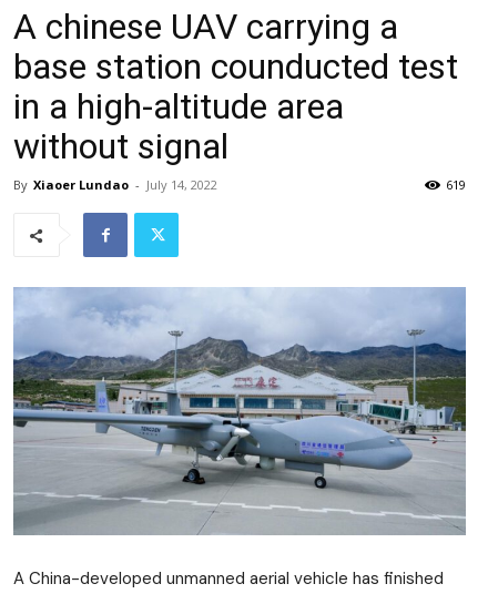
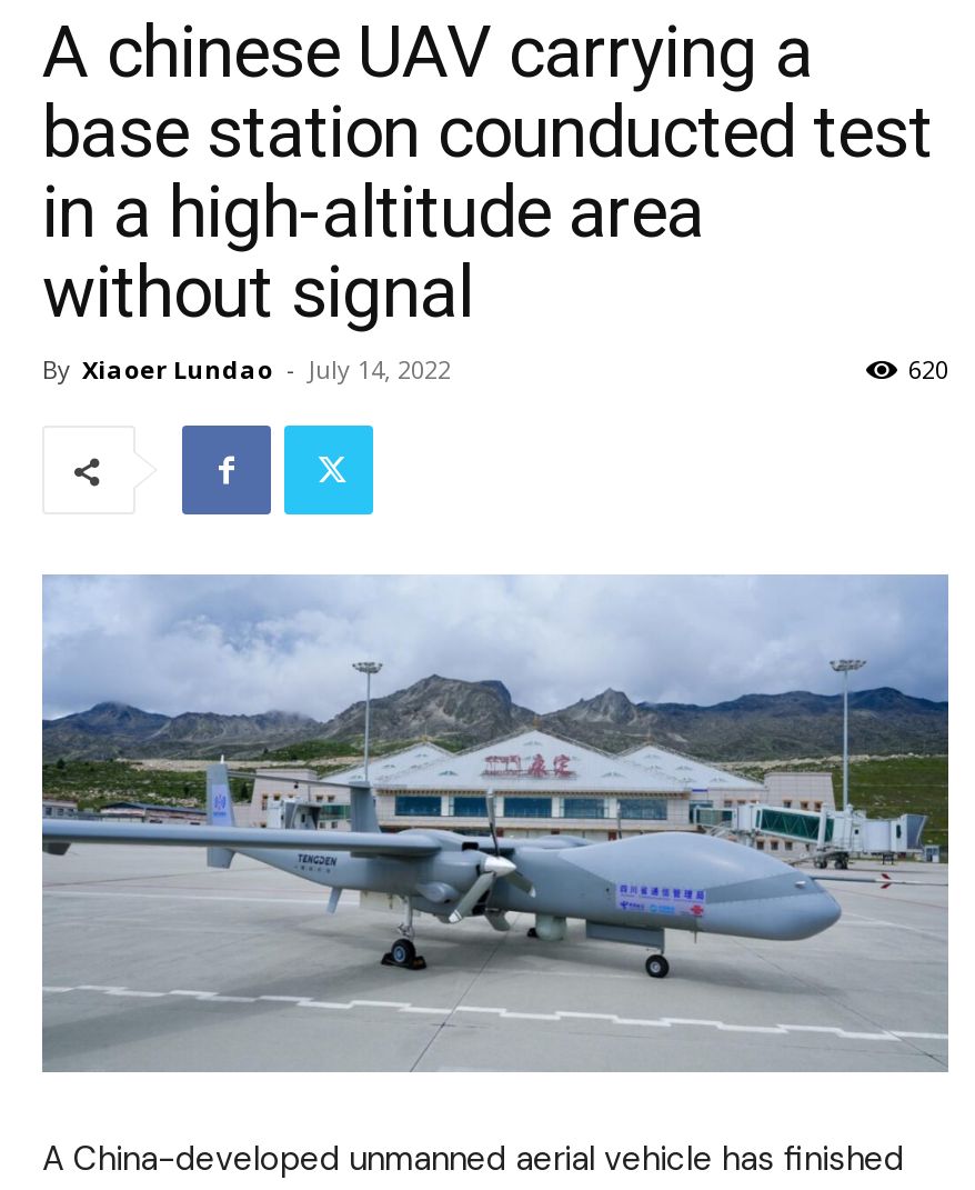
- 619
+ 620
